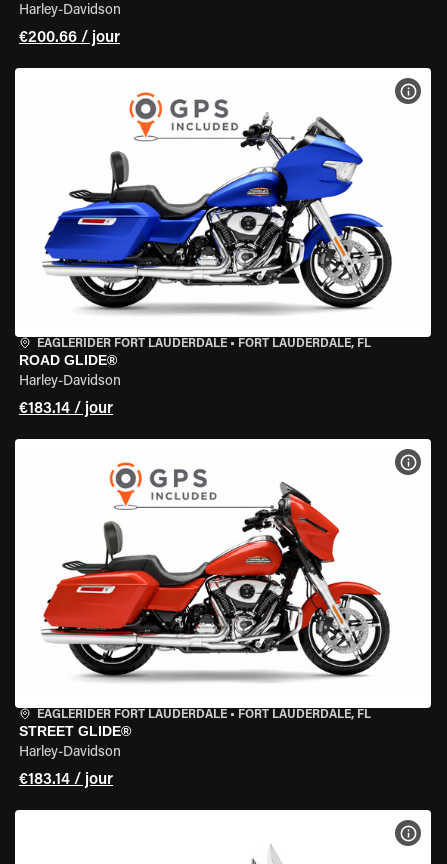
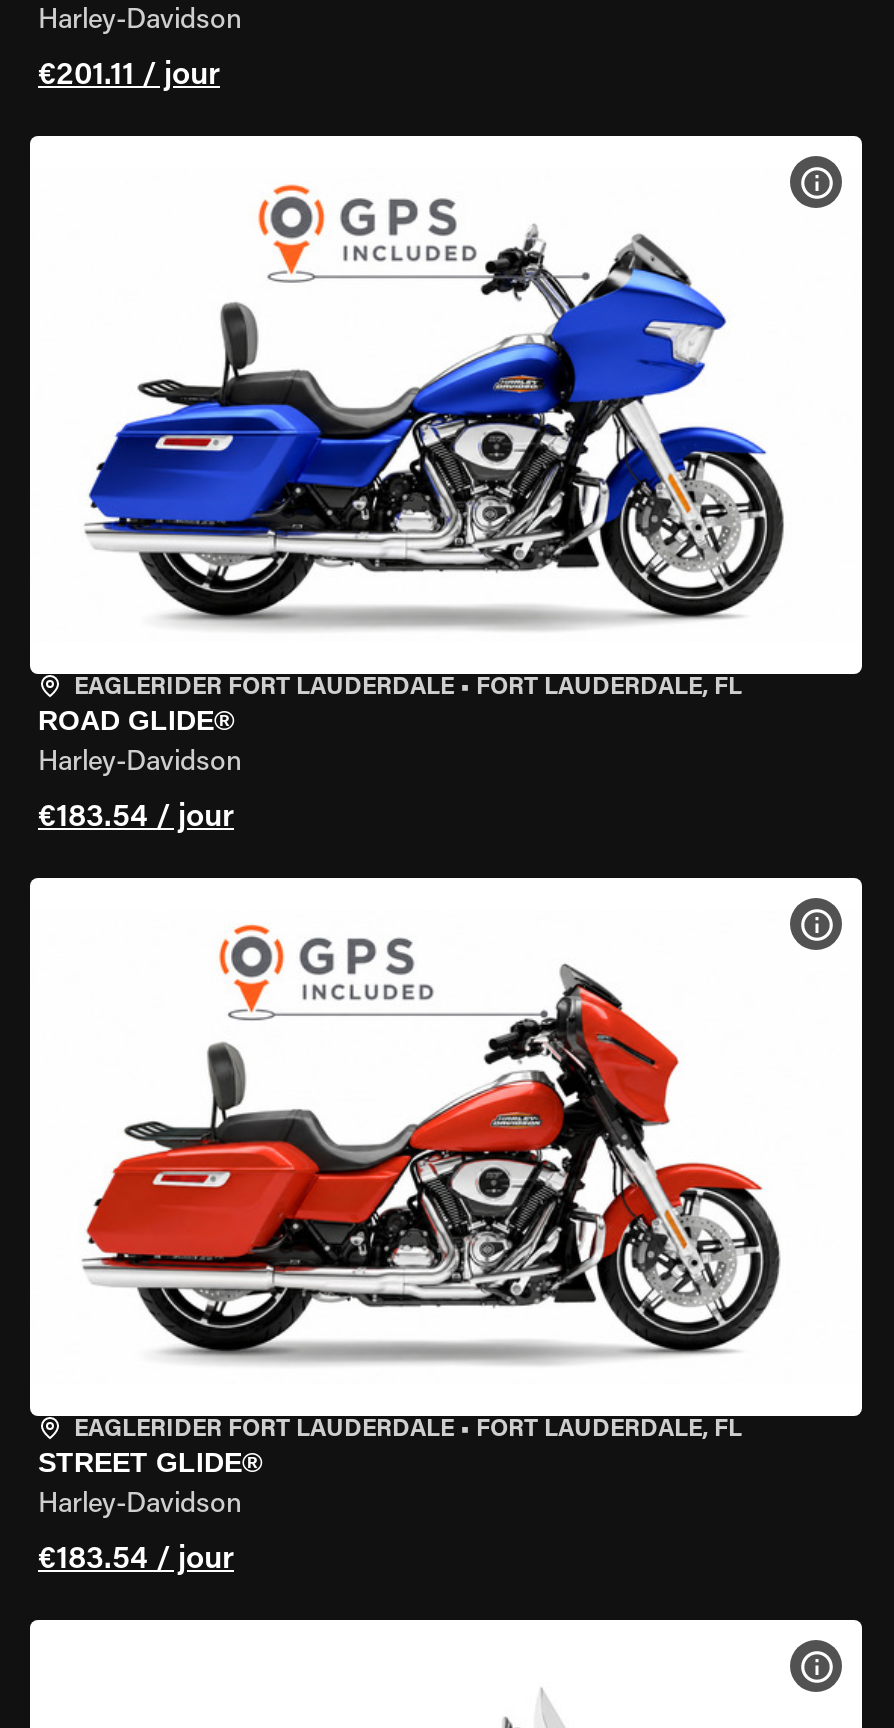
- €200.66 / jour
+ €201.11 / jour

- €183.14 / jour
+ €183.54 / jour

- €183.14 / jour
+ €183.54 / jour
